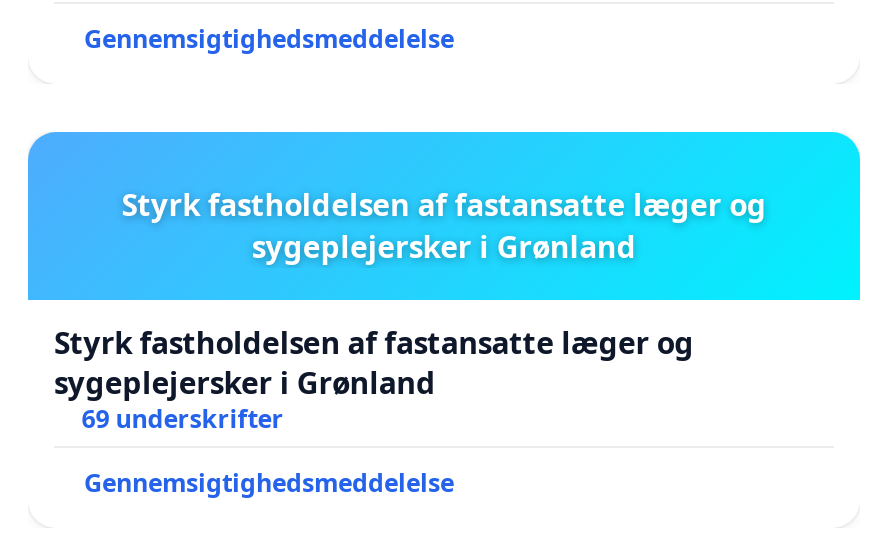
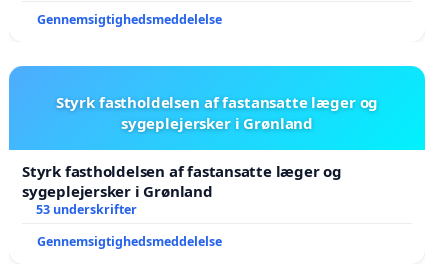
- 69 underskrifter
+ 53 underskrifter
